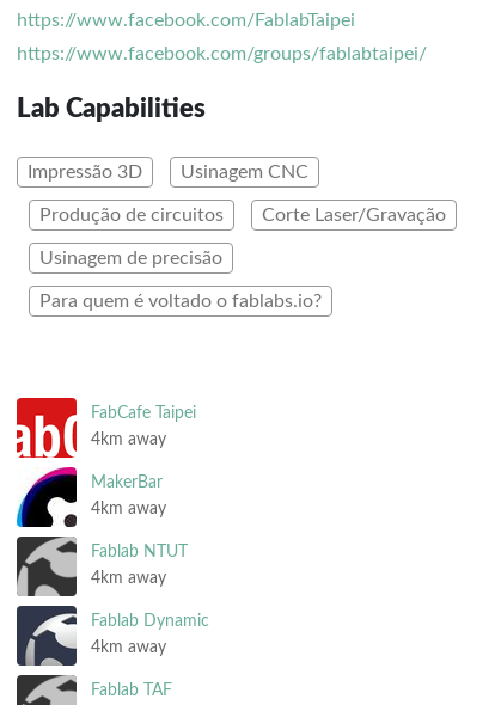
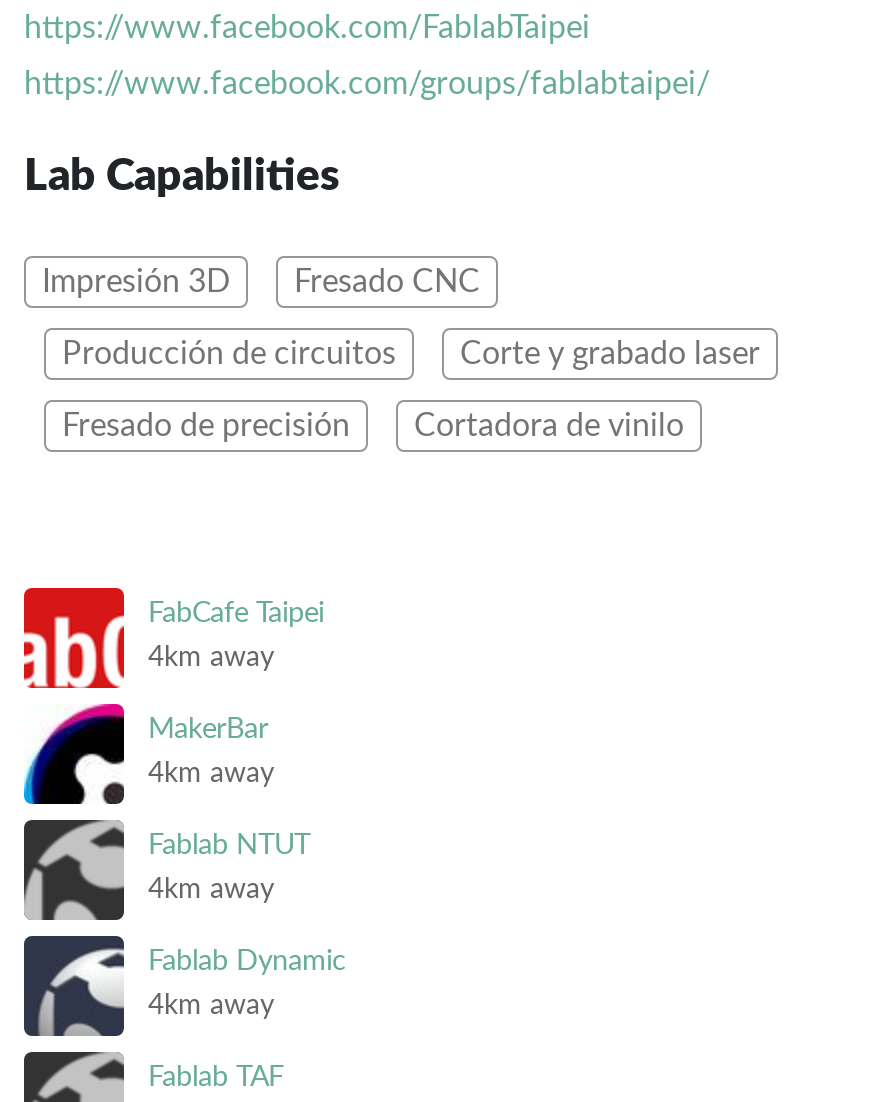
- Impressão 3D
- Usinagem CNC
- Produção de circuitos
- Corte Laser/Gravação
- Usinagem de precisão
- Para quem é voltado o fablabs.io?
+ Impresión 3D
+ Fresado CNC
+ Producción de circuitos
+ Corte y grabado laser
+ Fresado de precisión
+ Cortadora de vinilo
